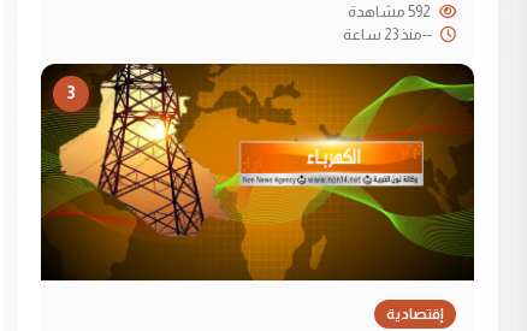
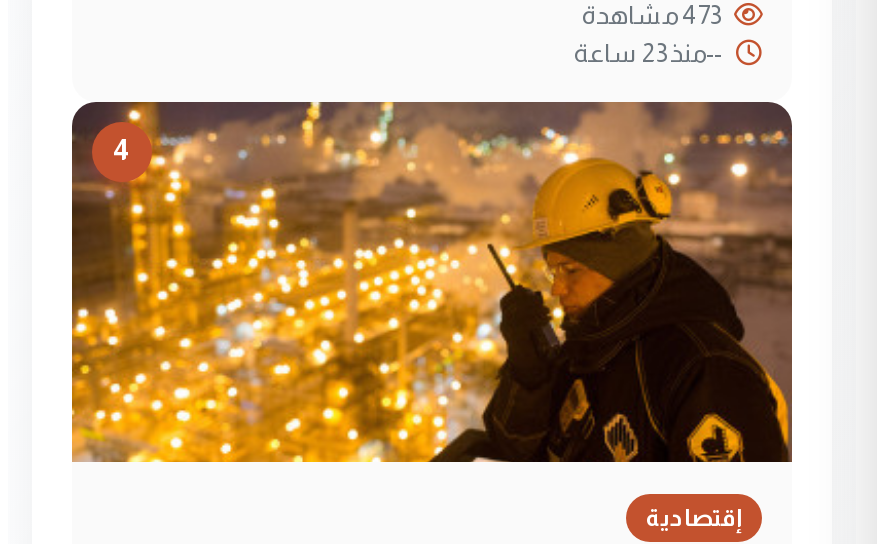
- [image]
- 3
+ [image]
+ 4
